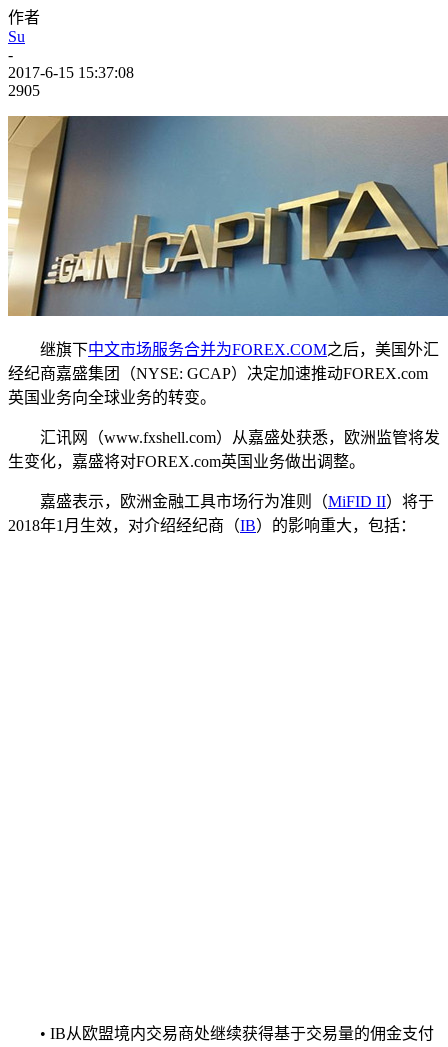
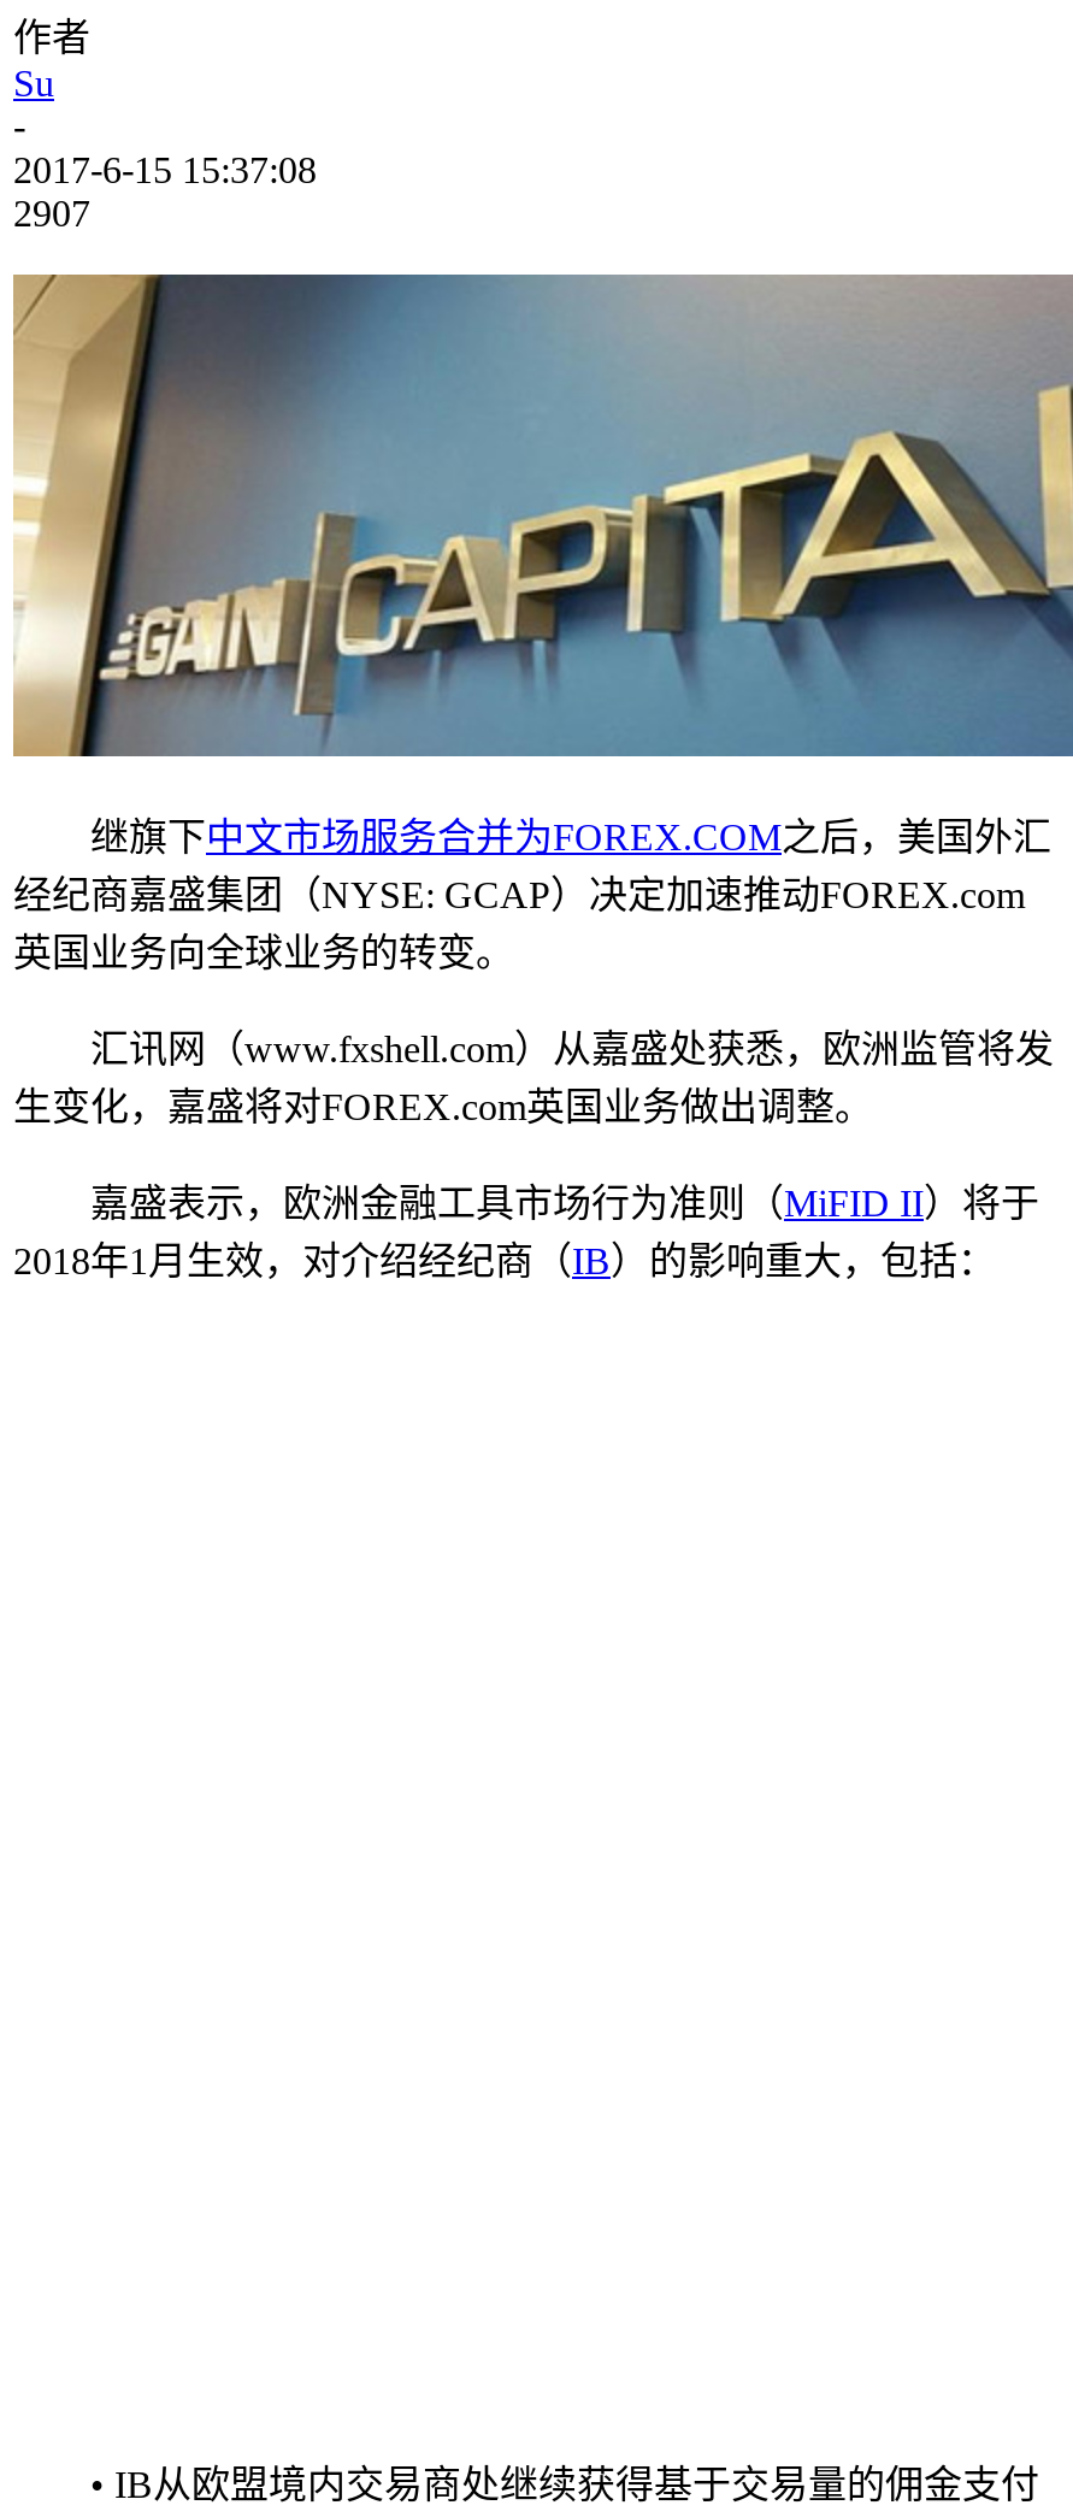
- 2905
+ 2907
